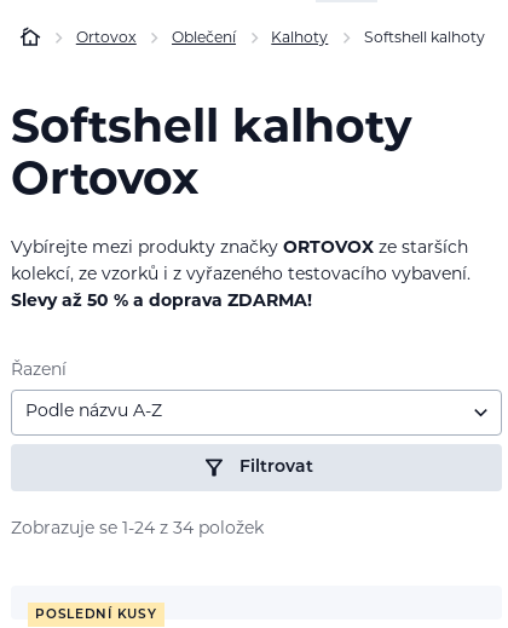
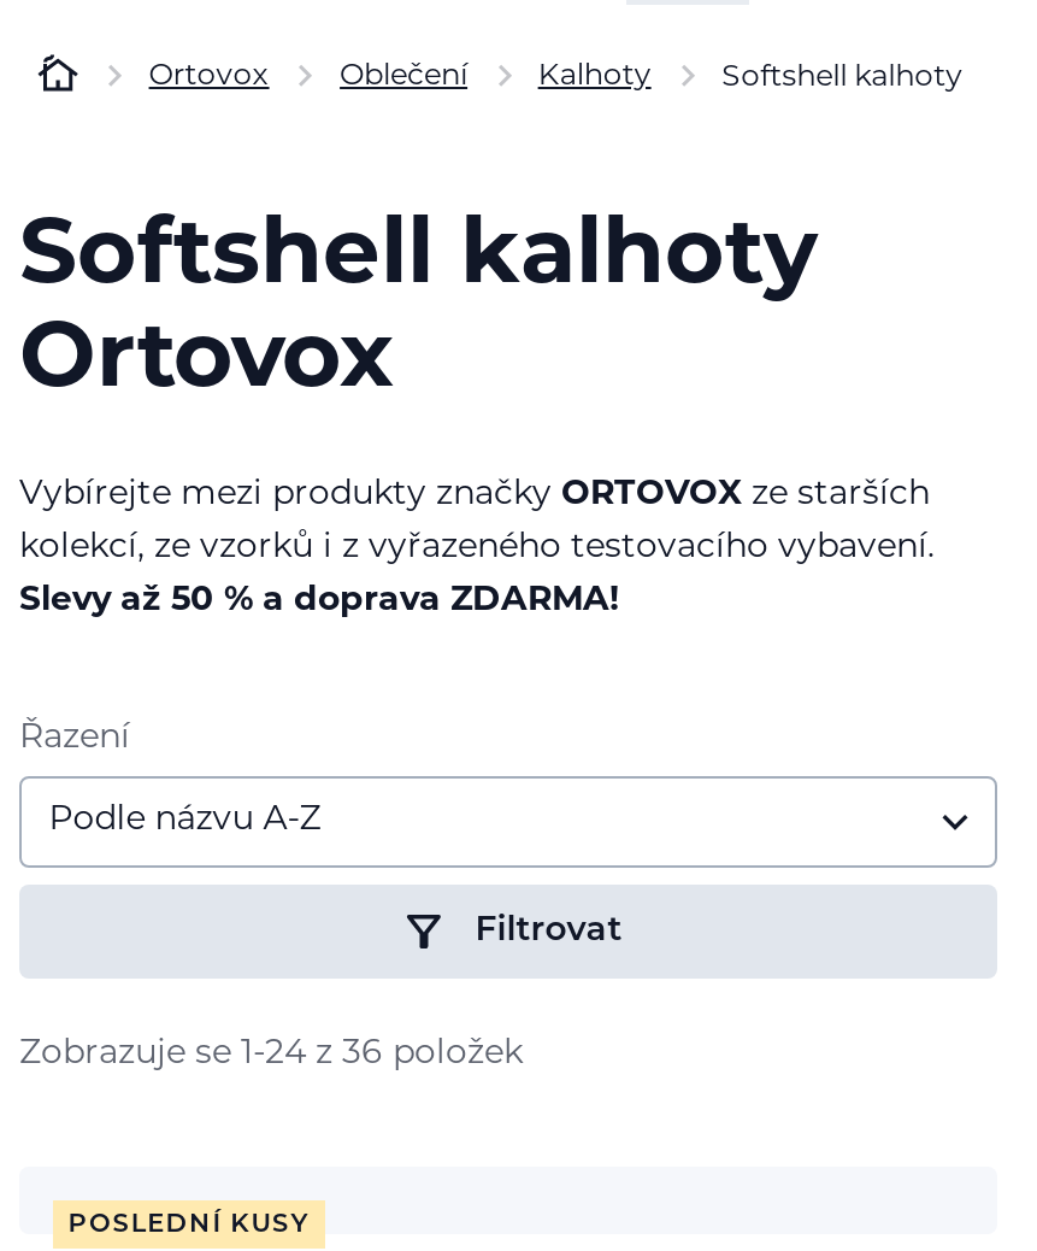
- Zobrazuje se 1-24 z 34 položek
+ Zobrazuje se 1-24 z 36 položek
